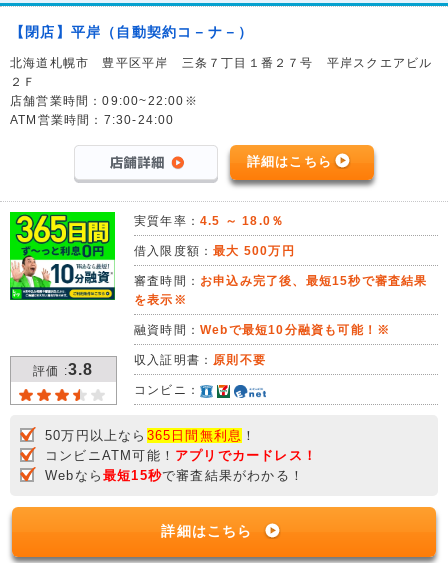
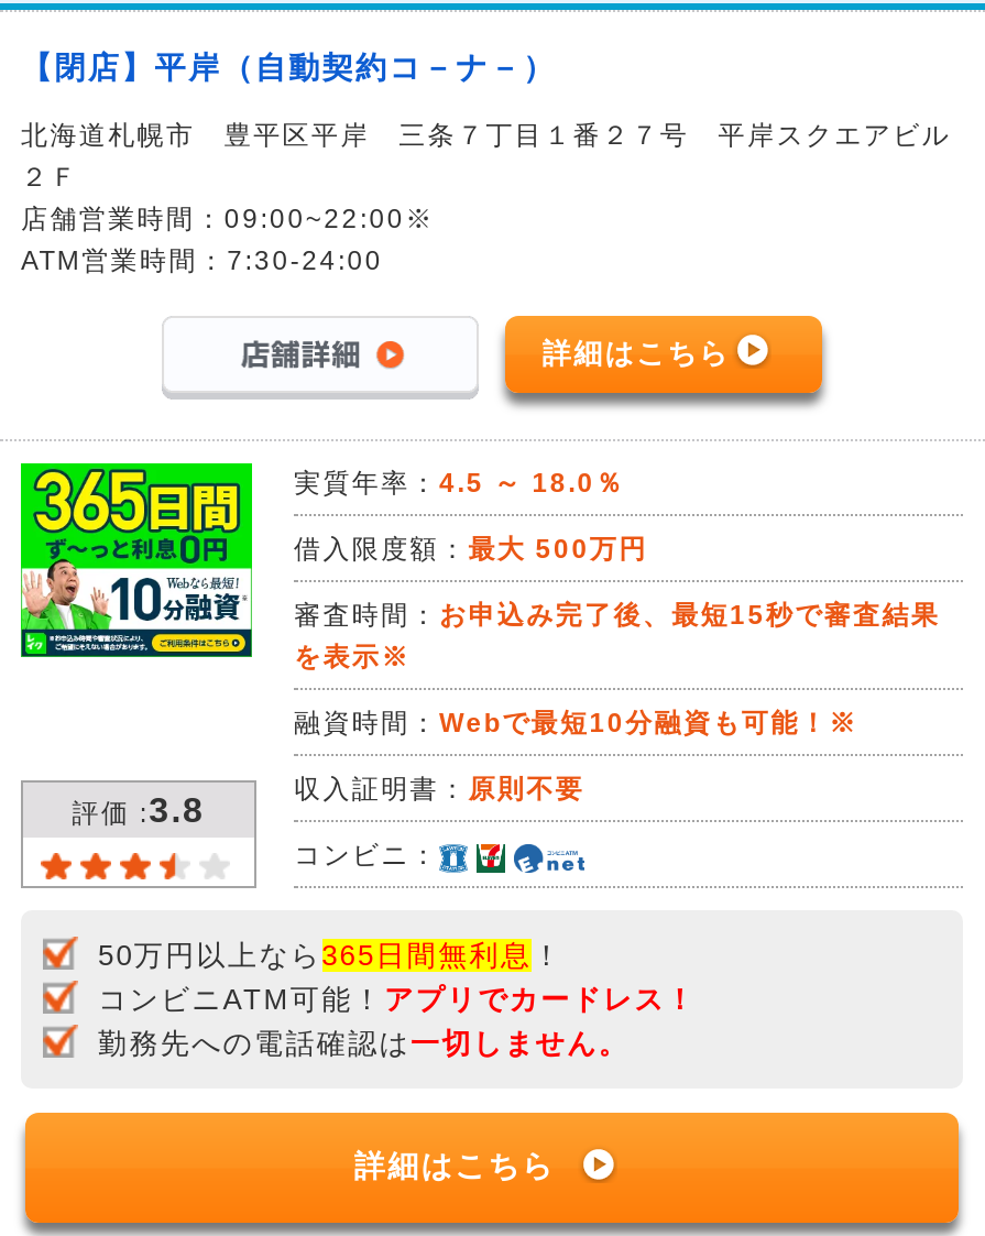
- Webなら最短15秒で審査結果がわかる！
+ 勤務先への電話確認は一切しません。
